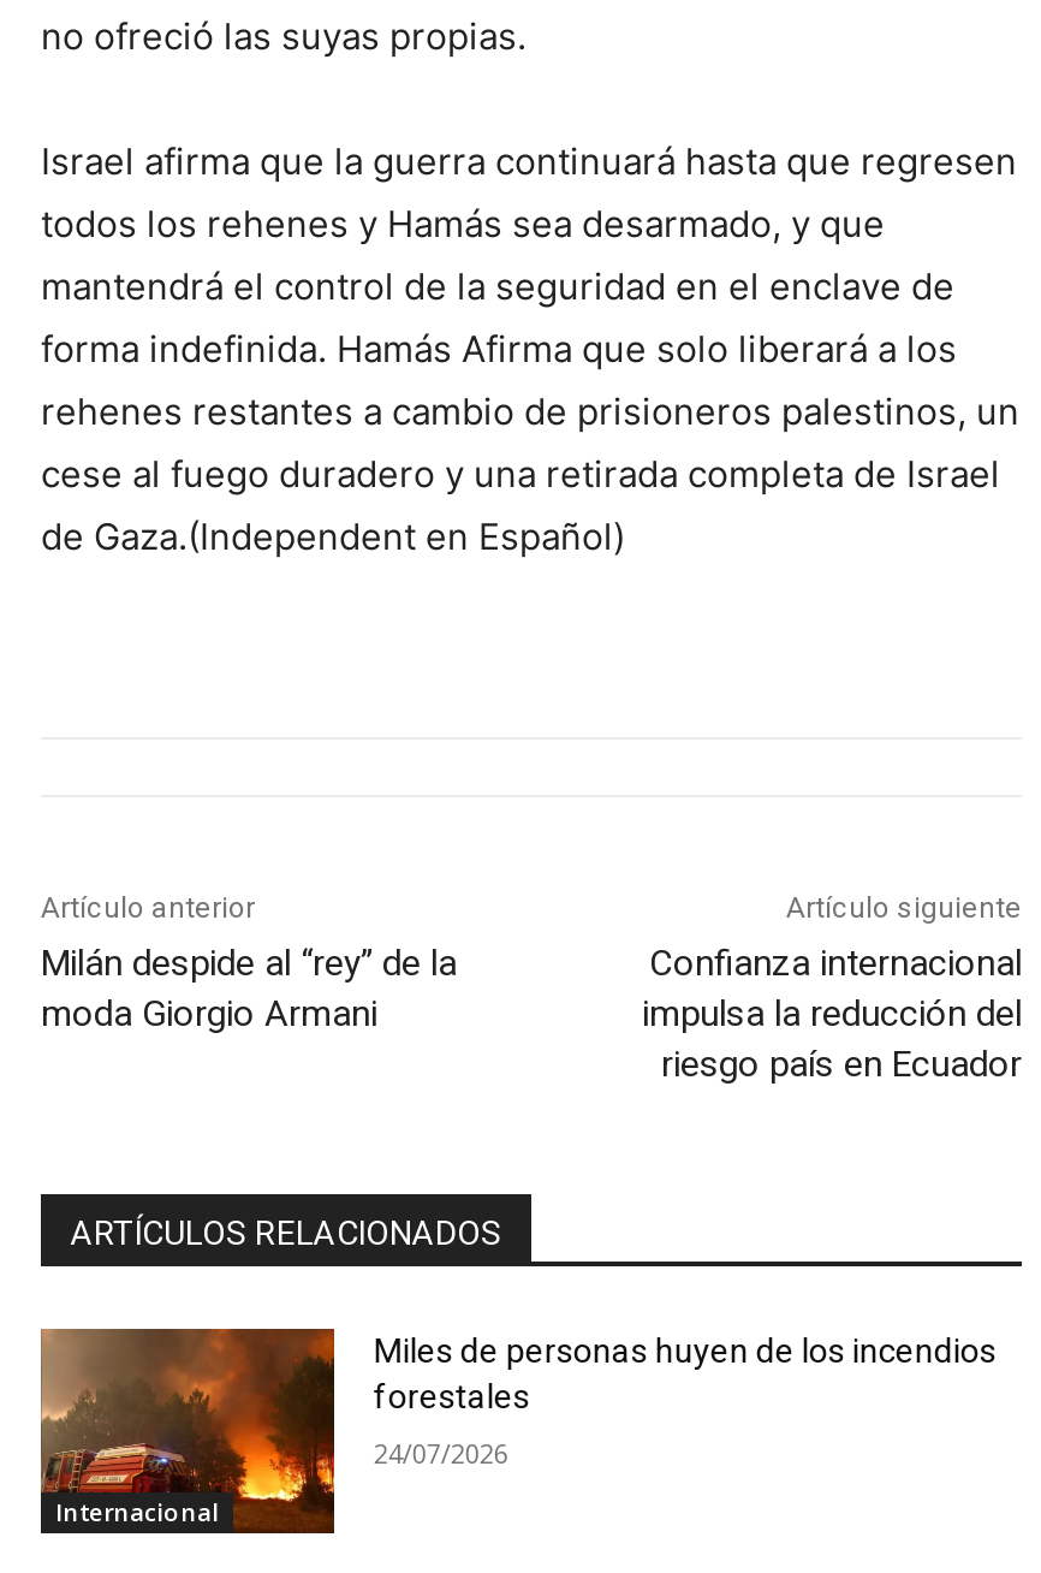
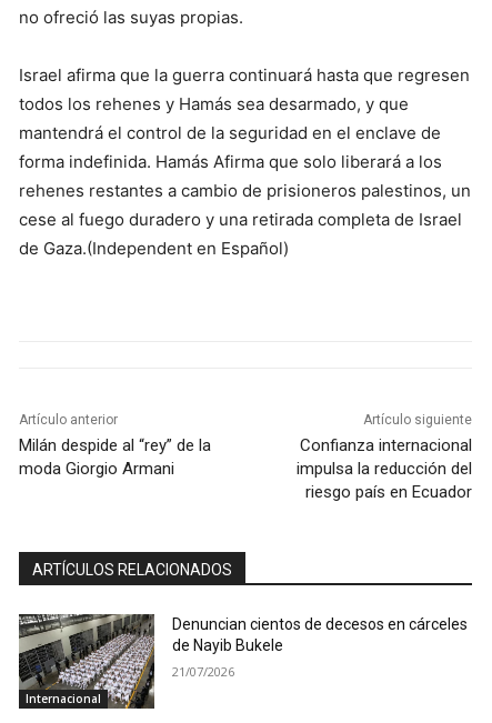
- [image]
- Miles de personas huyen de los incendios
- forestales
+ [image]
+ Denuncian cientos de decesos en cárceles
+ de Nayib Bukele

- 24/07/2026
+ 21/07/2026
